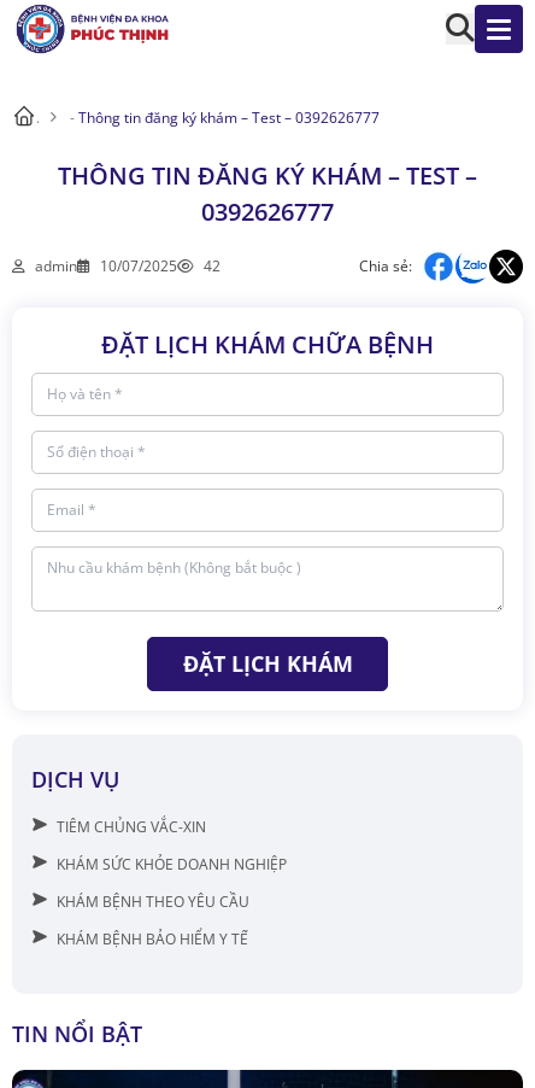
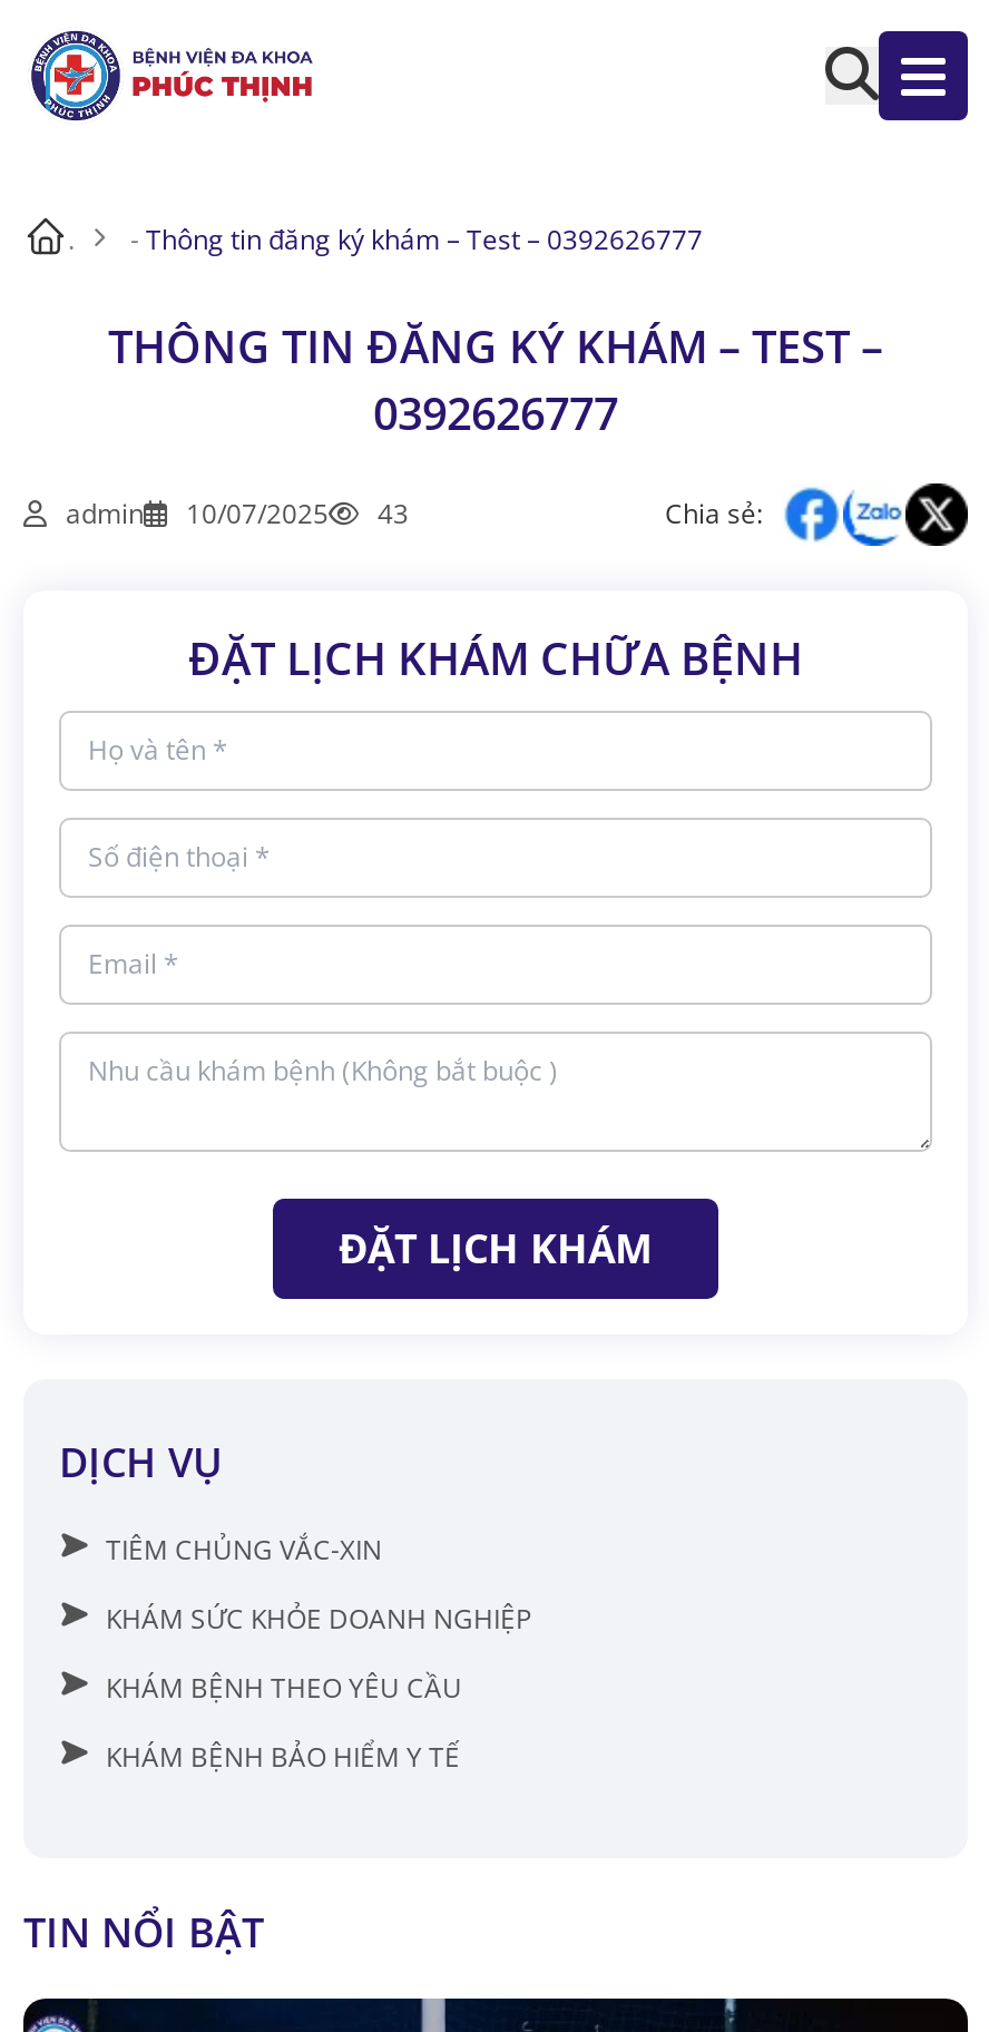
- admin 10/07/2025 42
+ admin 10/07/2025 43
